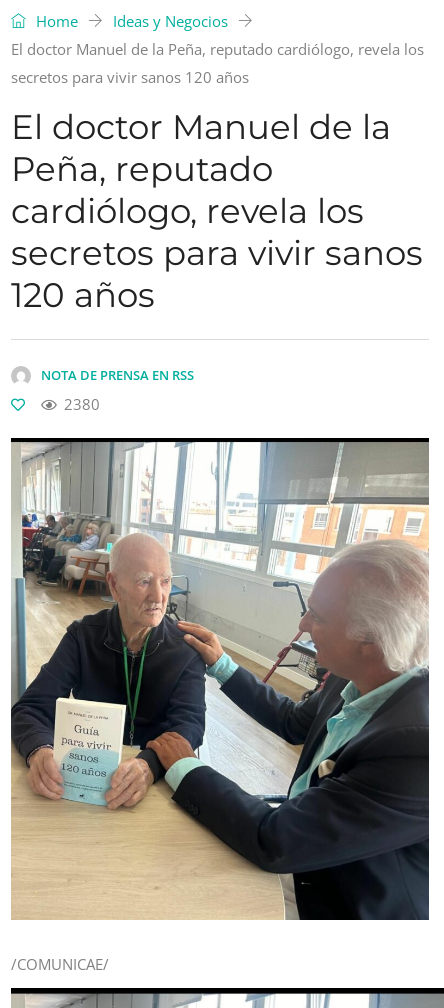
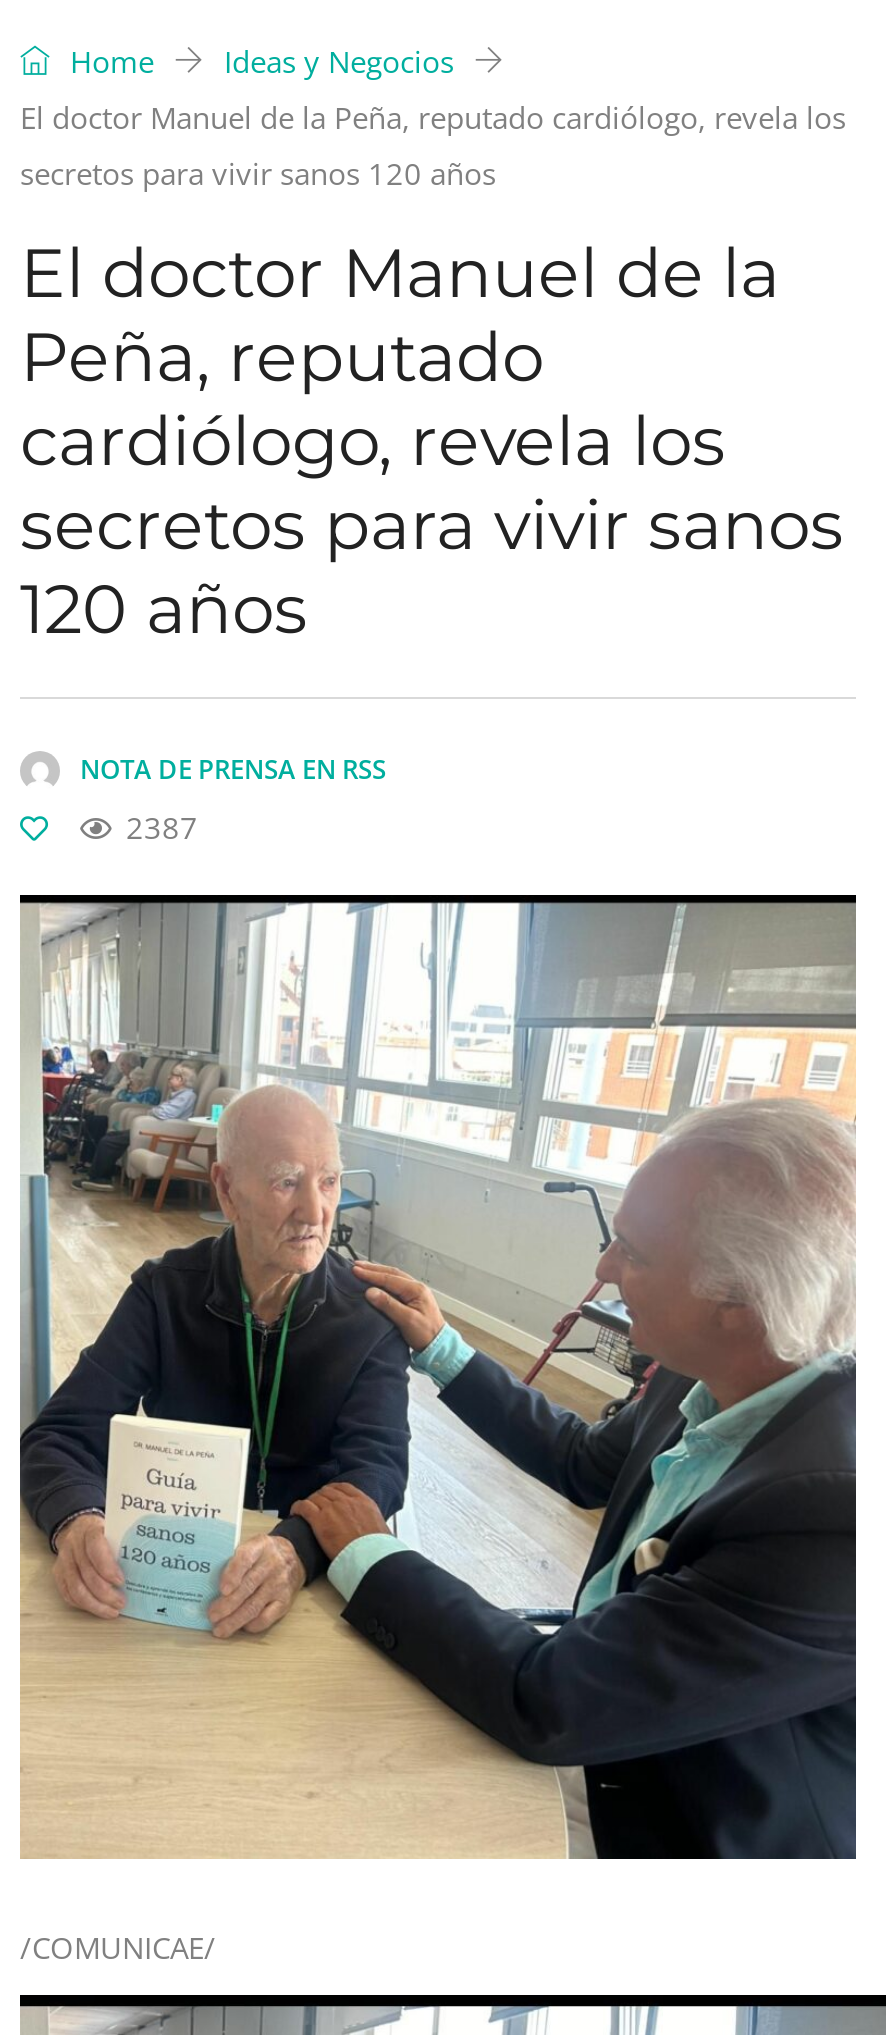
- 2380
+ 2387
